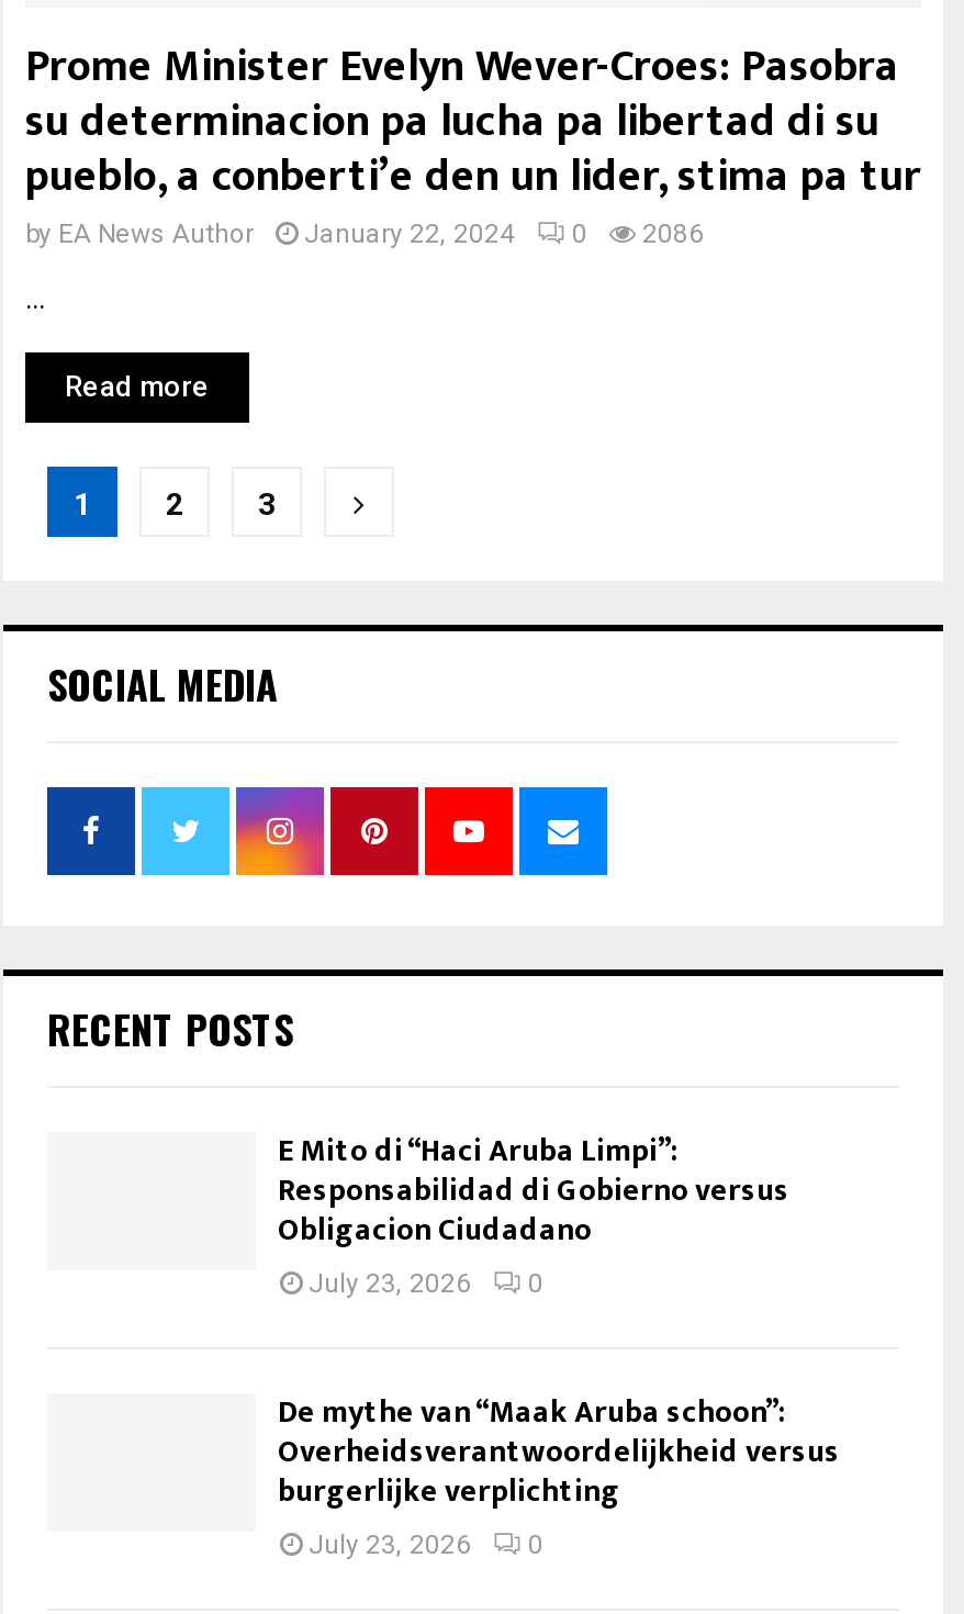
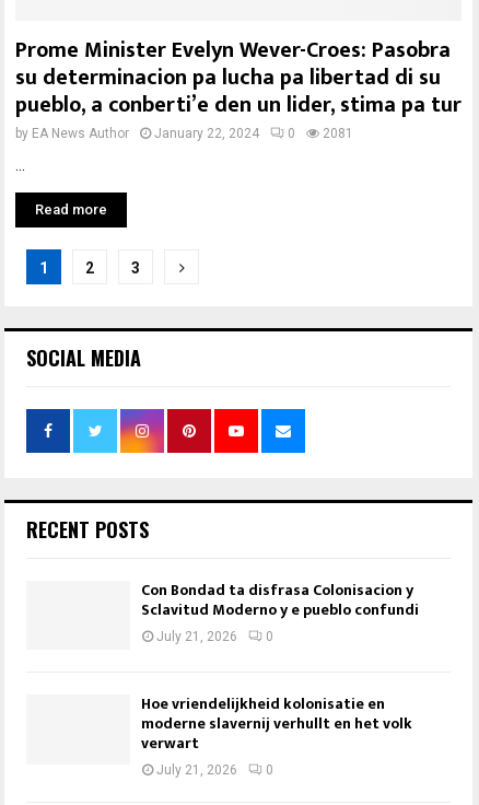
- by EA News Author January 22, 2024 0 2086
+ by EA News Author January 22, 2024 0 2081

- E Mito di “Haci Aruba Limpi”:
- Responsabilidad di Gobierno versus
- Obligacion Ciudadano
- July 23, 2026
+ Con Bondad ta disfrasa Colonisacion y
+ Sclavitud Moderno y e pueblo confundi
+ July 21, 2026

- De mythe van “Maak Aruba schoon”:
- Overheidsverantwoordelijkheid versus
- burgerlijke verplichting
- July 23, 2026
+ Hoe vriendelijkheid kolonisatie en
+ moderne slavernij verhullt en het volk
+ verwart
+ July 21, 2026
